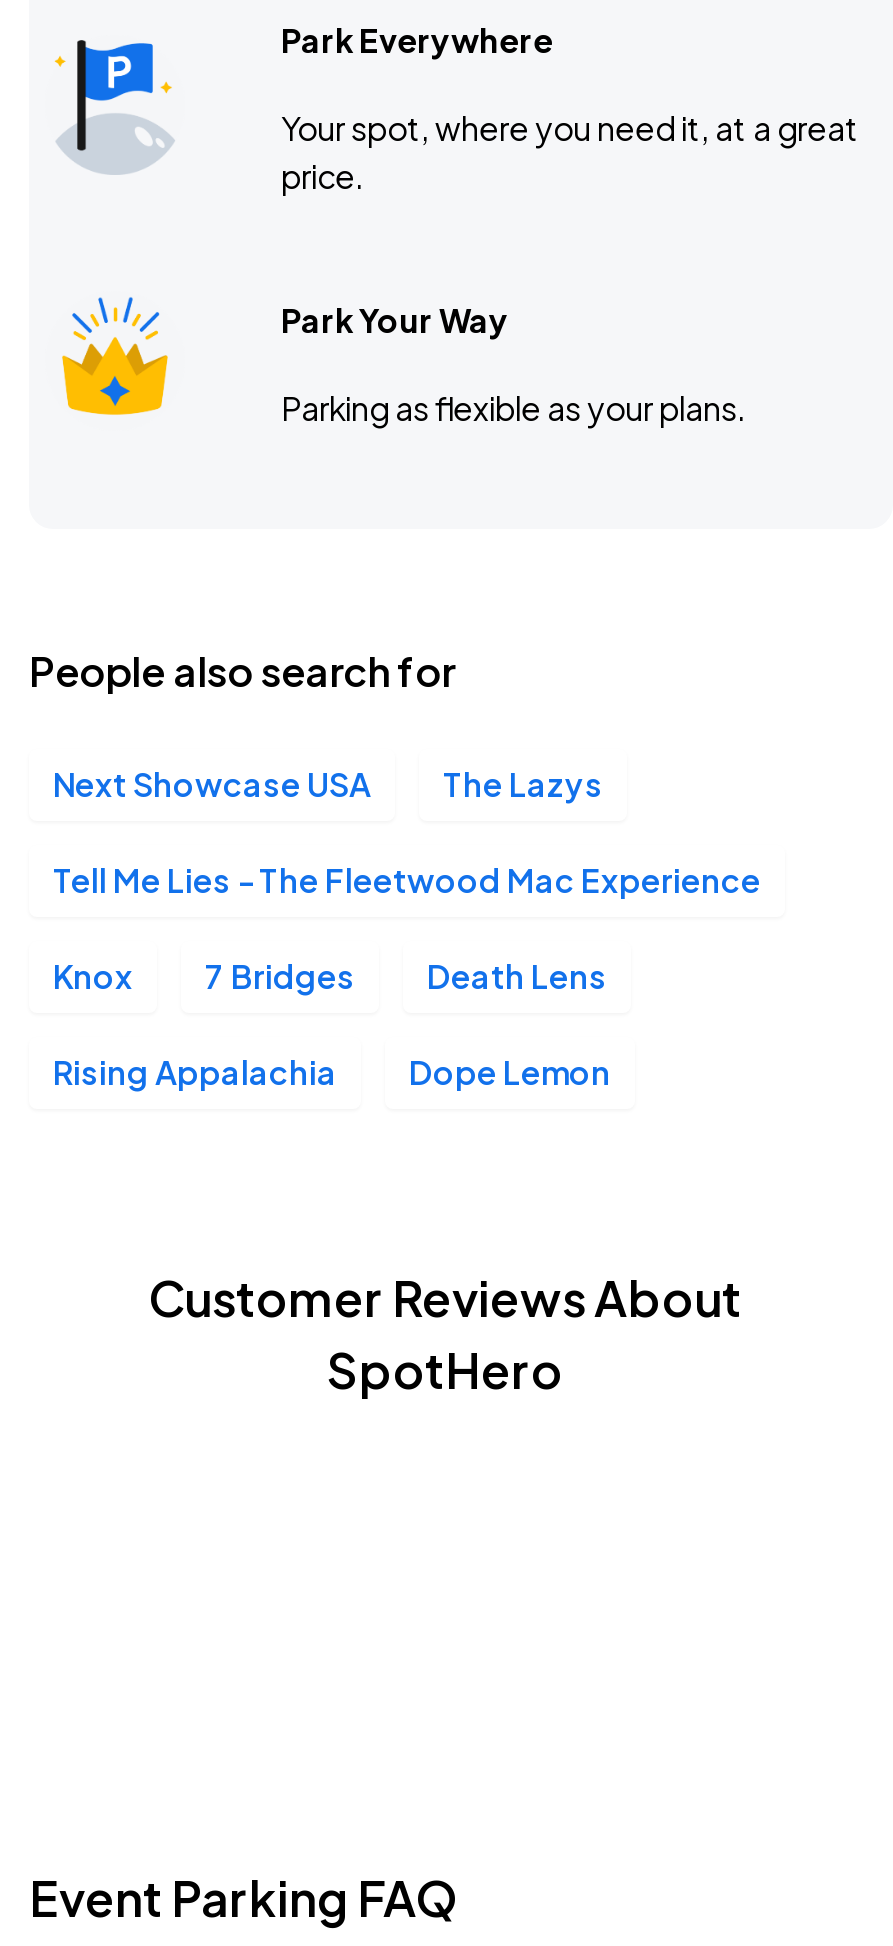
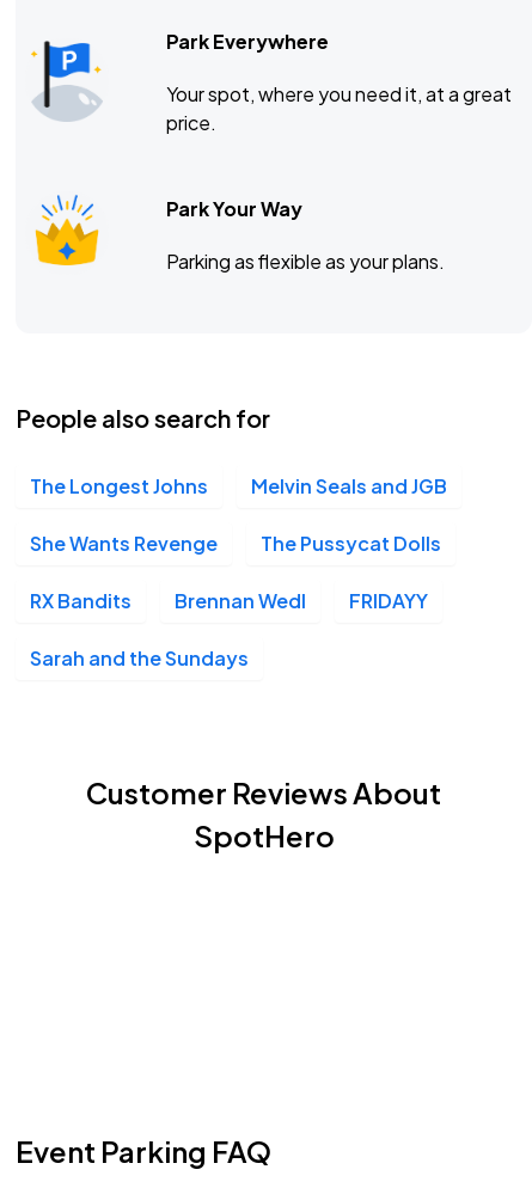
- Next Showcase USA
- The Lazys
+ The Longest Johns
+ Melvin Seals and JGB

- Tell Me Lies - The Fleetwood Mac Experience
+ She Wants Revenge
+ The Pussycat Dolls

- Knox
- 7 Bridges
- Death Lens
+ RX Bandits
+ Brennan Wedl
+ FRIDAYY

- Rising Appalachia
- Dope Lemon
+ Sarah and the Sundays
